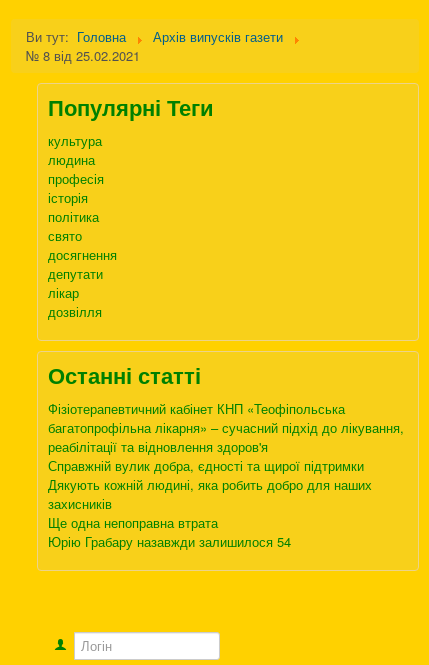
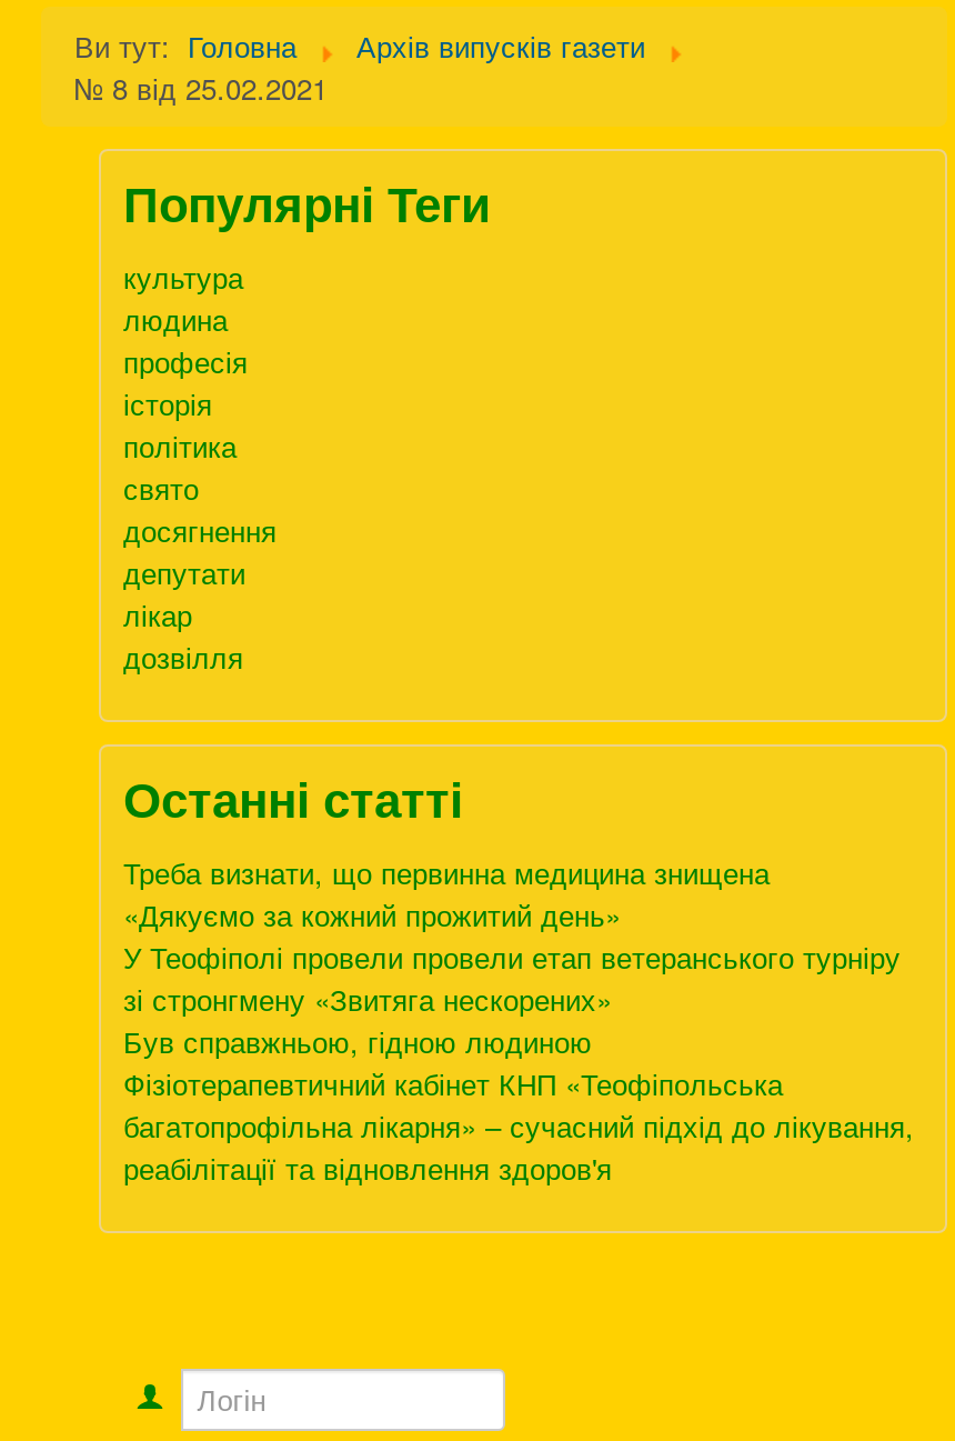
+ Треба визнати, що первинна медицина знищена
+ «Дякуємо за кожний прожитий день»
+ У Теофіполі провели провели етап ветеранського турніру
+ зі стронгмену «Звитяга нескорених»
+ Був справжньою, гідною людиною

moved down: Фізіотерапевтичний кабінет КНП «Теофіпольська | багатопрофільна лікарня» – сучасний підхід до лікування, | реабілітації та відновлення здоров'я

- Справжній вулик добра, єдності та щирої підтримки
- Дякують кожній людині, яка робить добро для наших
- захисників
- Ще одна непоправна втрата
- Юрію Грабару назавжди залишилося 54
